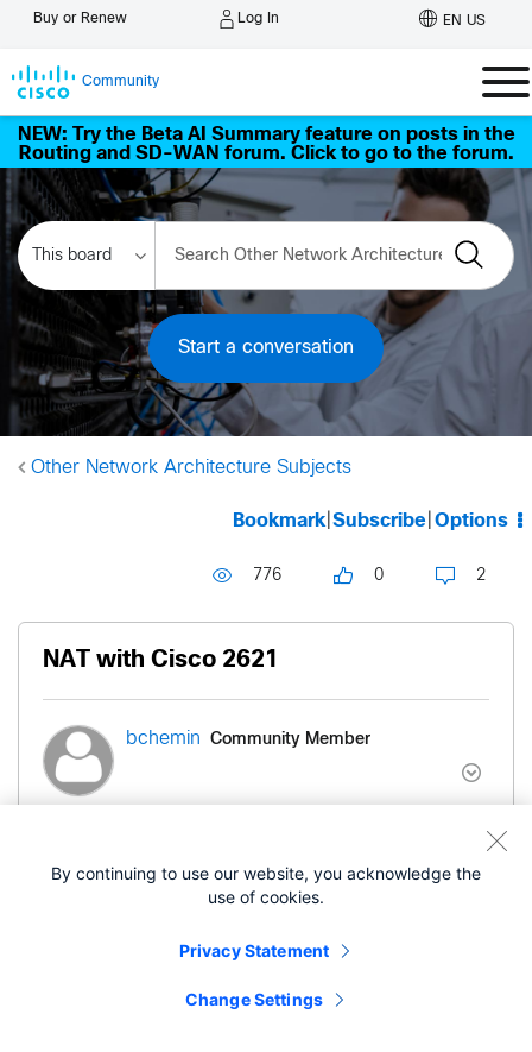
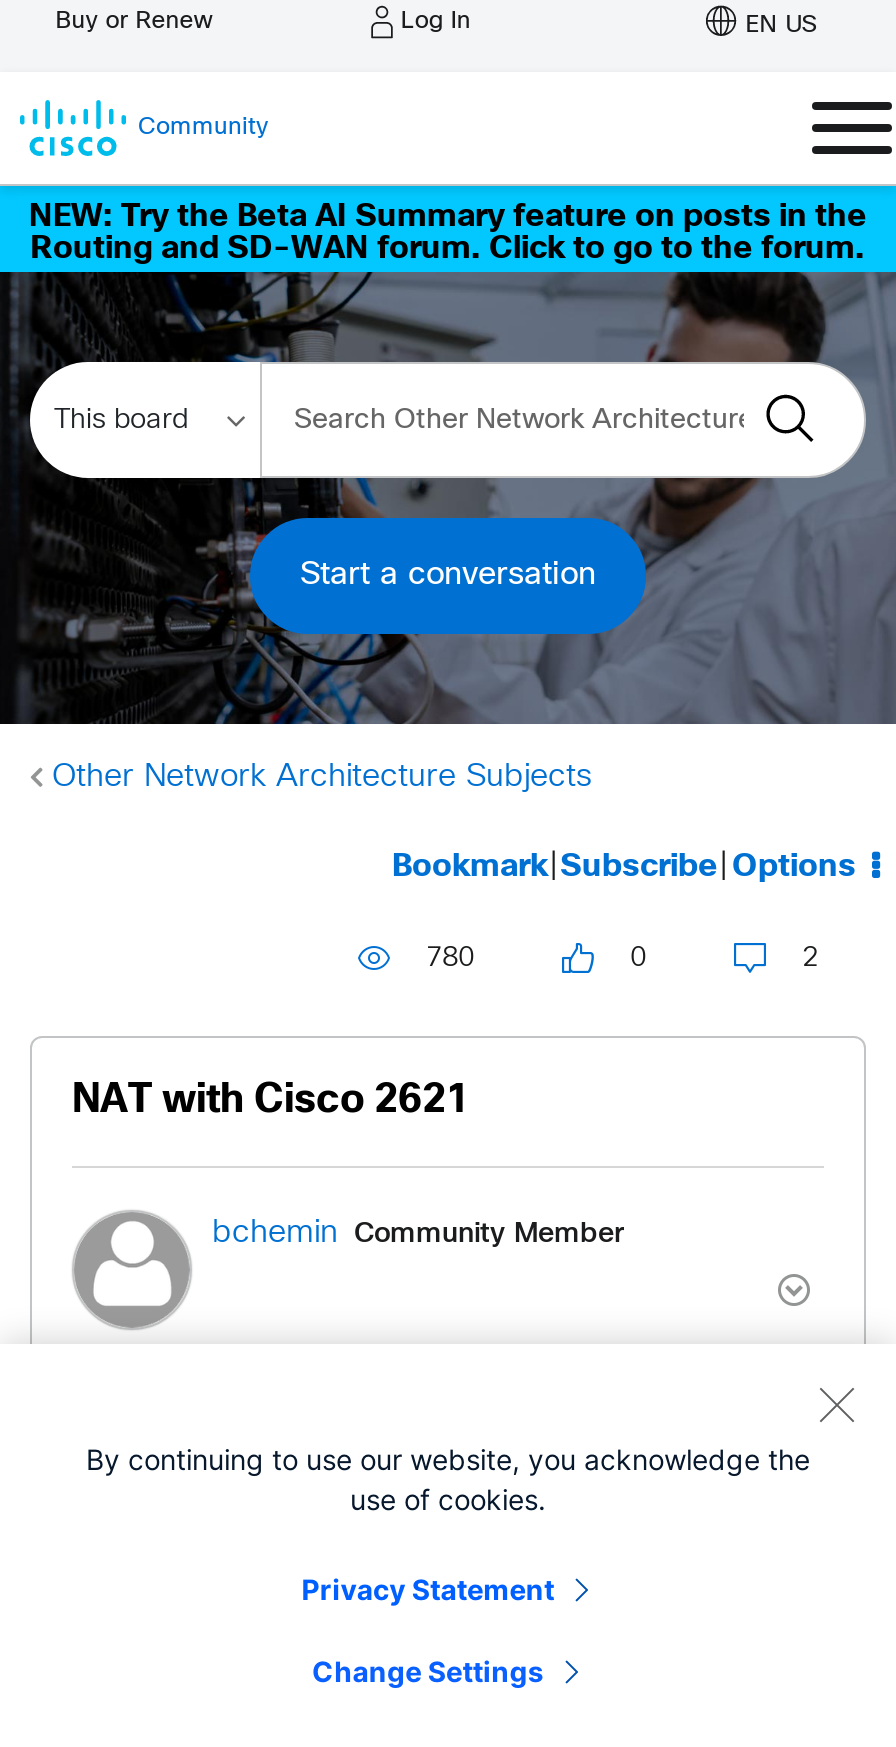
- 776
+ 780
